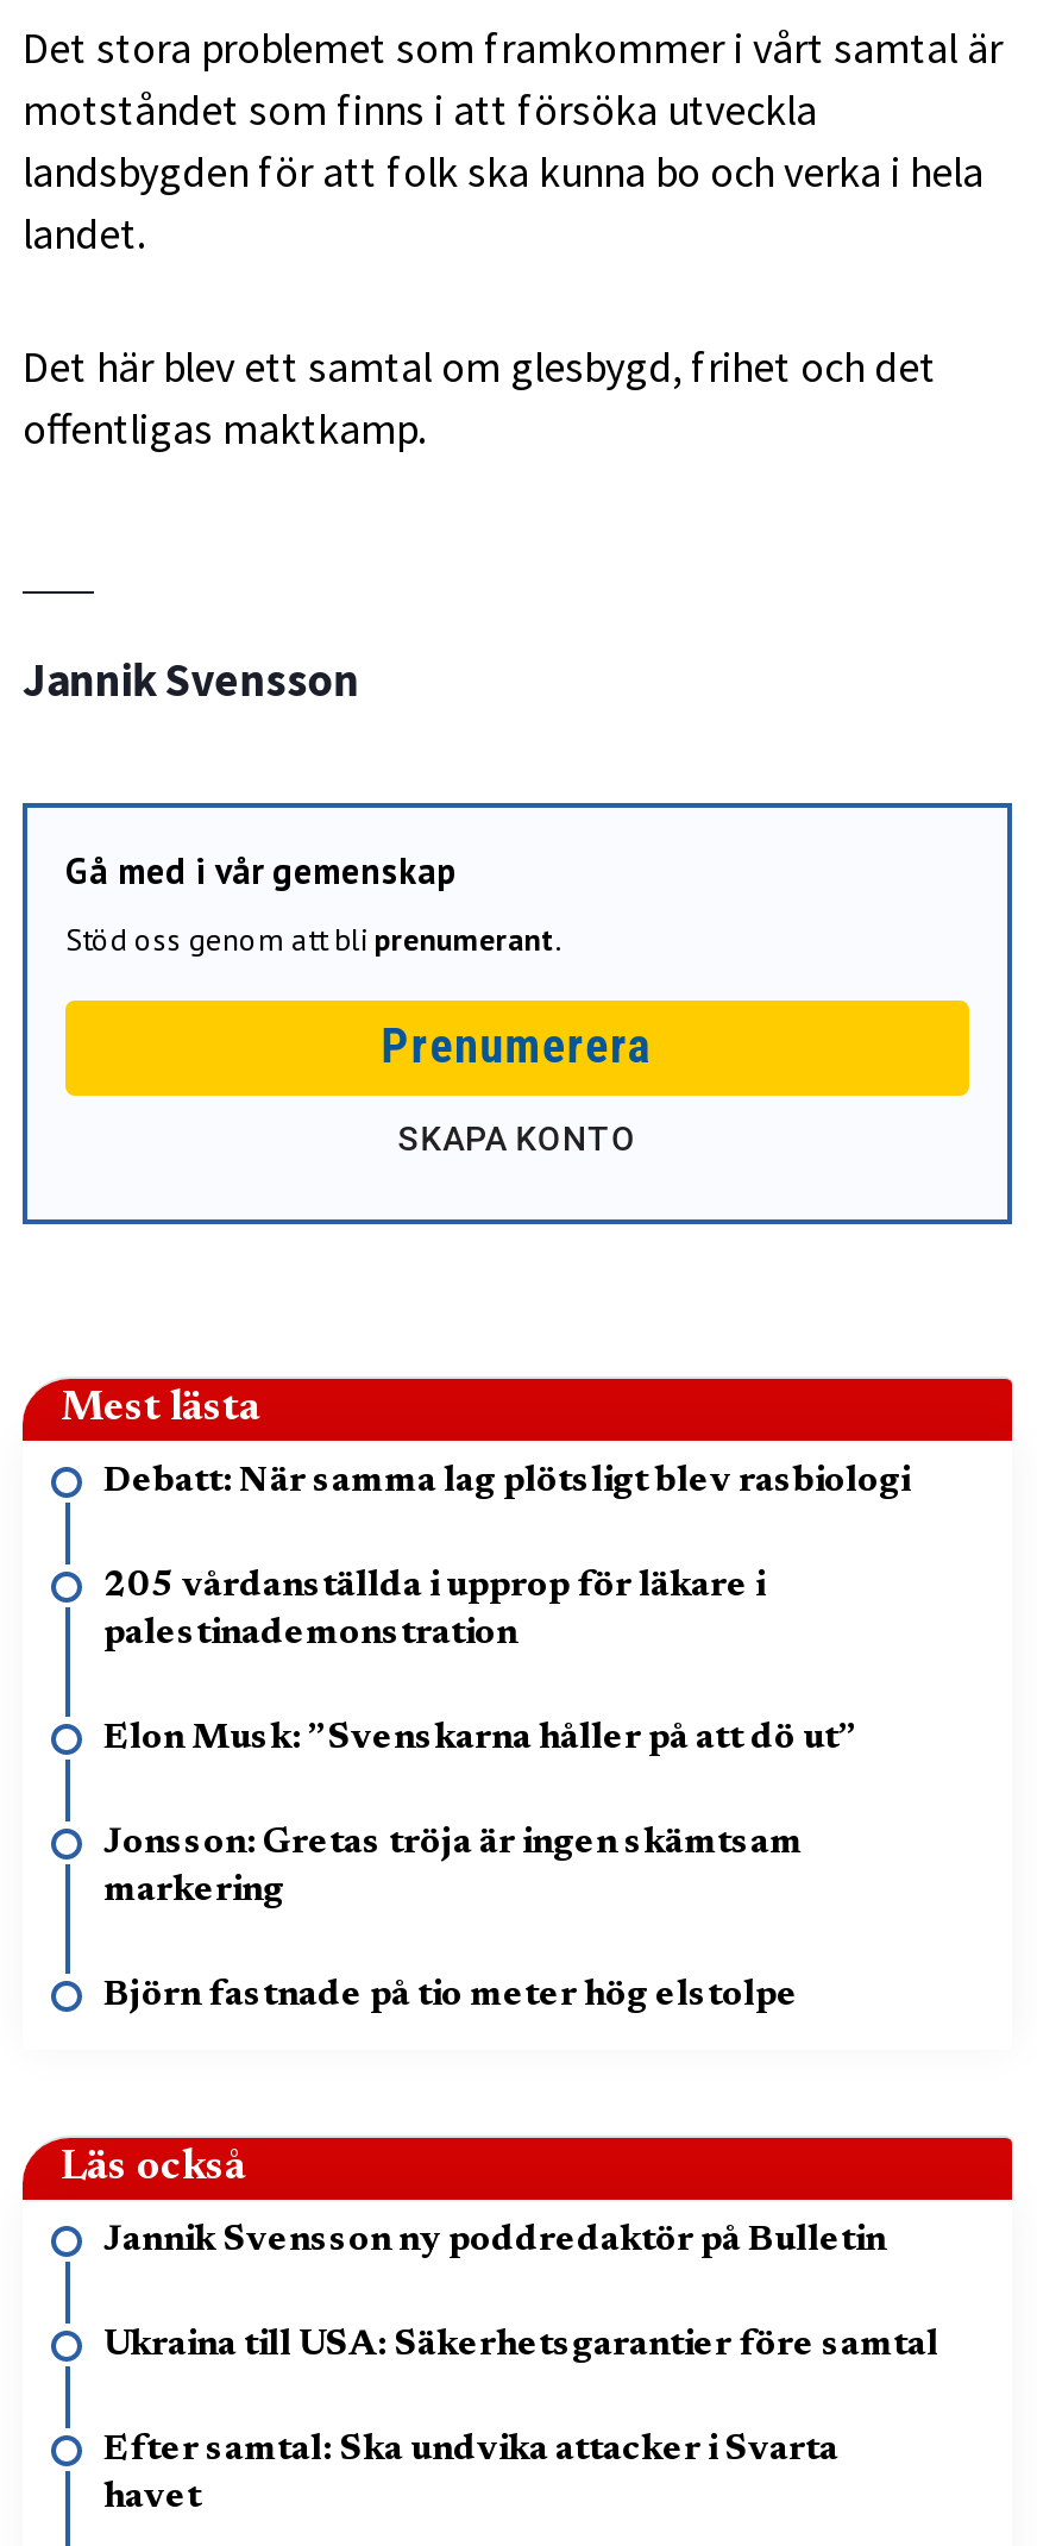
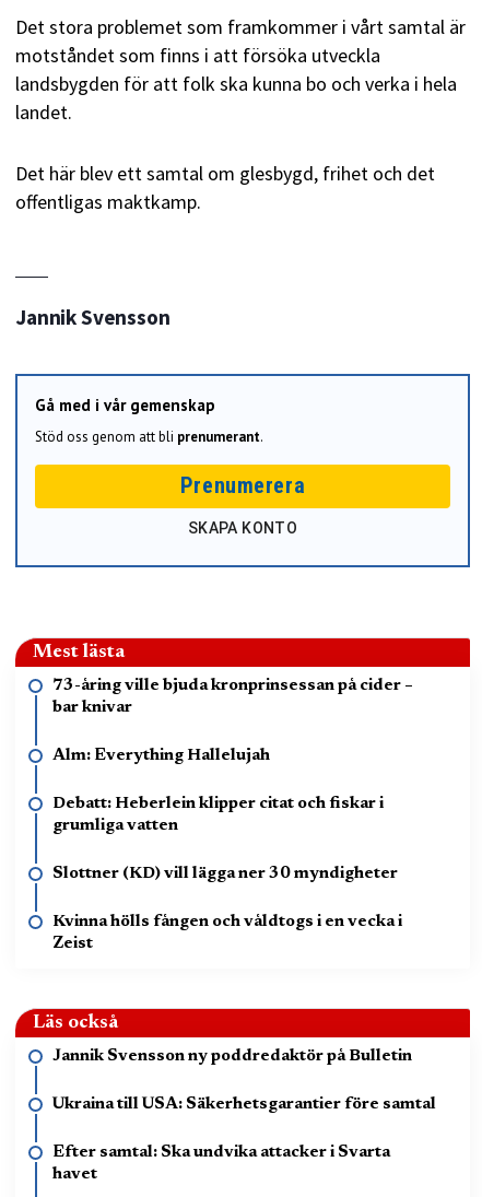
- Debatt: När samma lag plötsligt blev rasbiologi
+ 73-åring ville bjuda kronprinsessan på cider –
+ bar knivar

- 205 vårdanställda i upprop för läkare i
- palestinademonstration
+ Alm: Everything Hallelujah

- Elon Musk: ”Svenskarna håller på att dö ut”
+ Debatt: Heberlein klipper citat och fiskar i
+ grumliga vatten

- Jonsson: Gretas tröja är ingen skämtsam
- markering
+ Slottner (KD) vill lägga ner 30 myndigheter

- Björn fastnade på tio meter hög elstolpe
+ Kvinna hölls fången och våldtogs i en vecka i
+ Zeist
